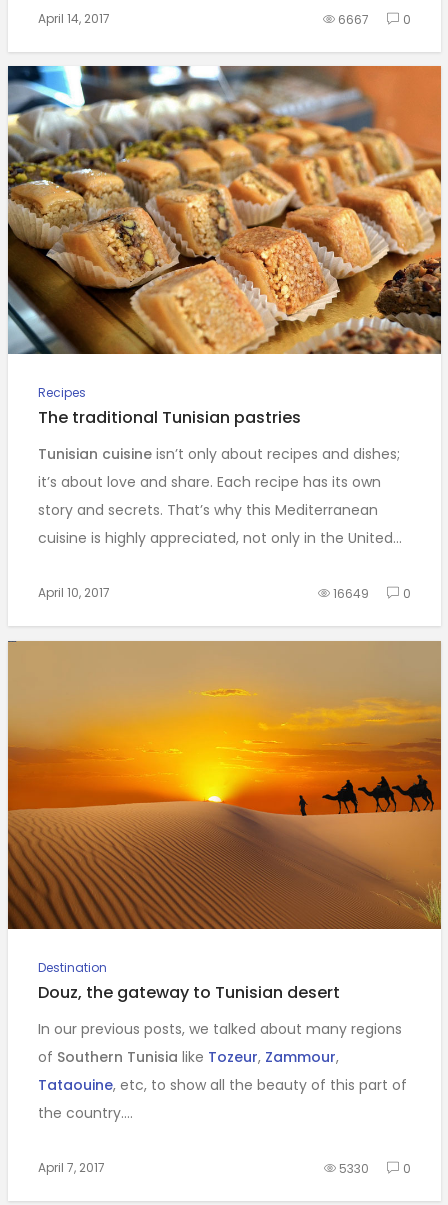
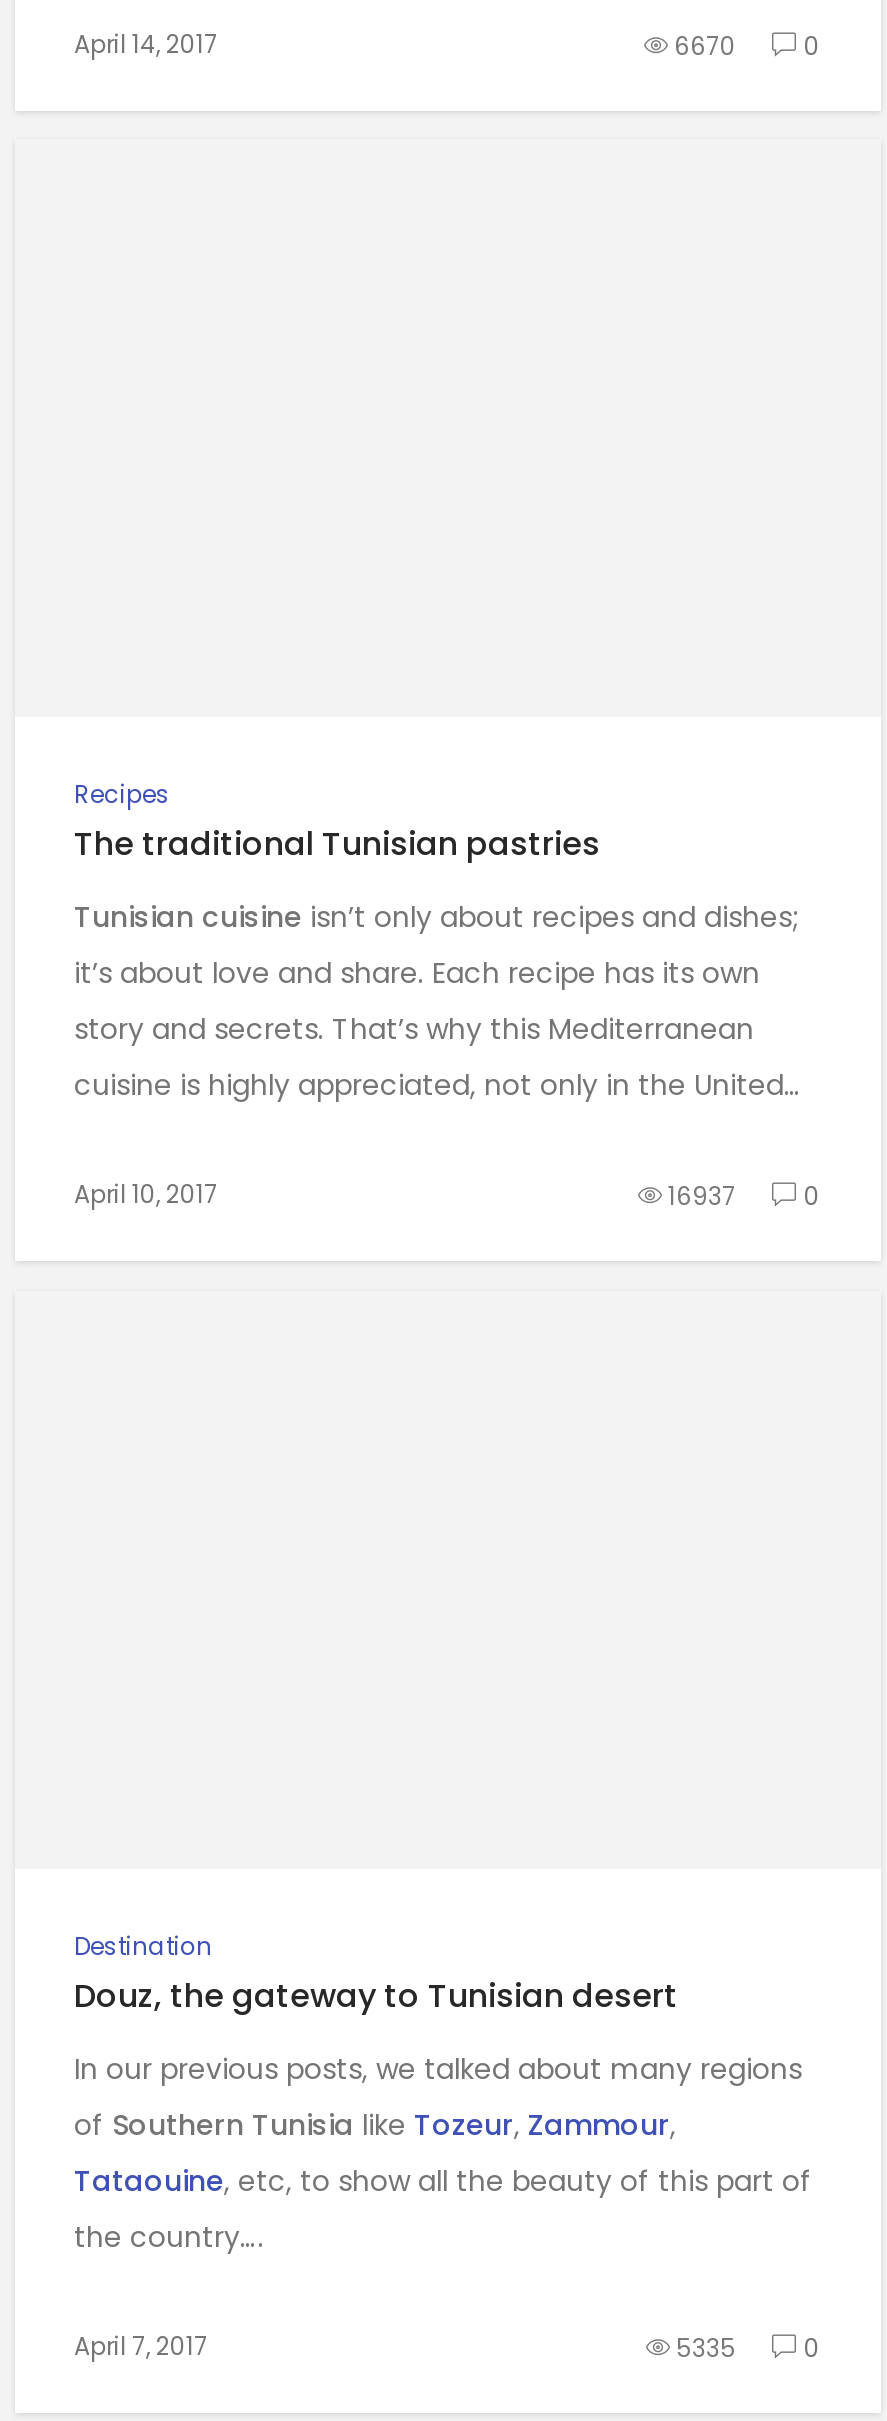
- 6667 0
+ 6670 0

- [image]

- 16649 0
+ 16937 0

- [image]

- 5330 0
+ 5335 0
